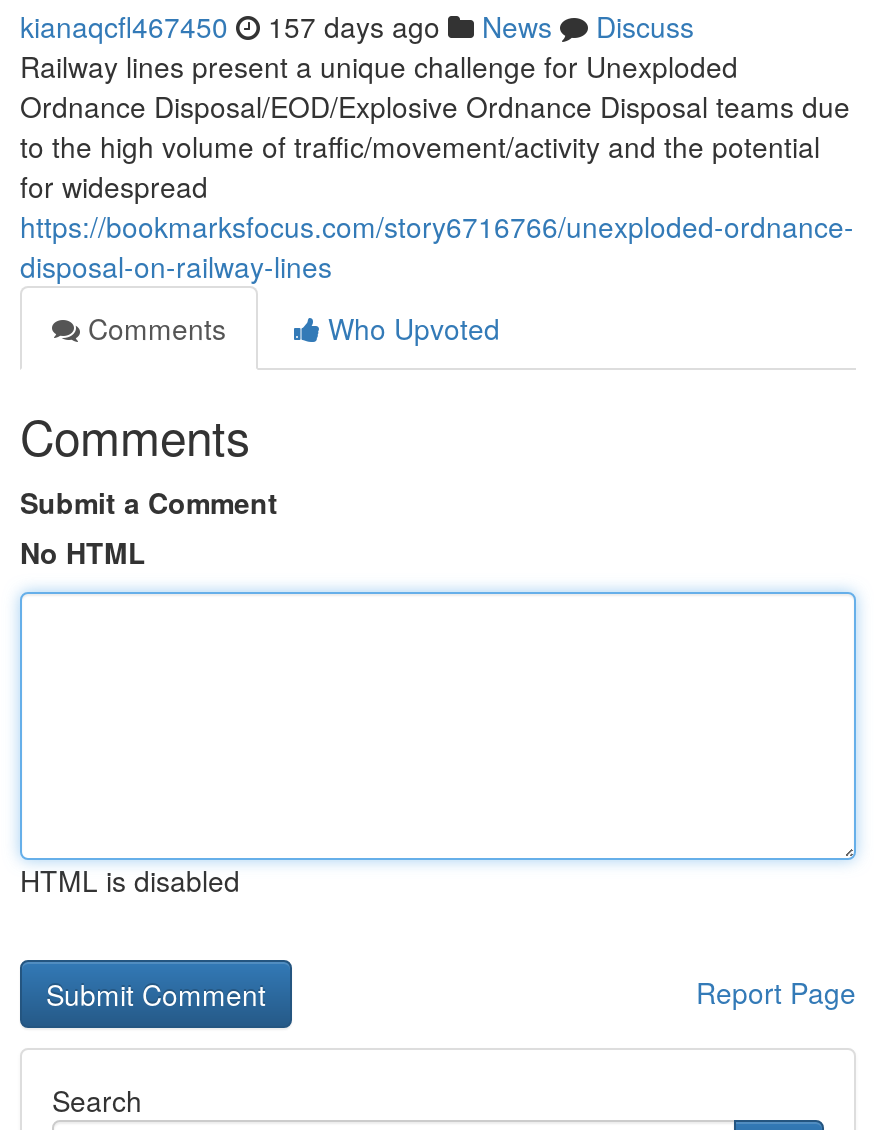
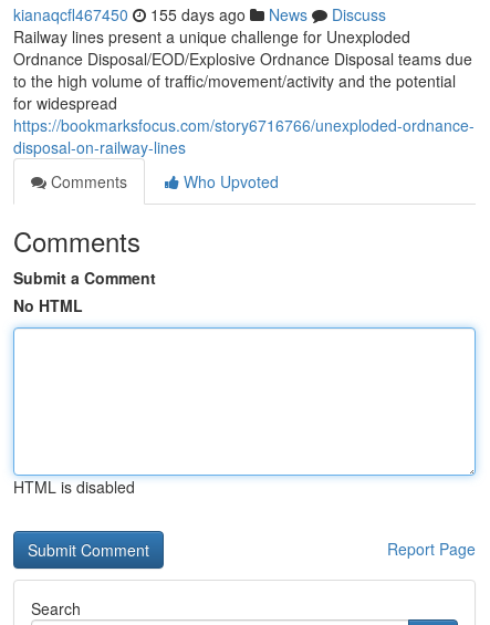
- kianaqcfl467450 157 days ago News Discuss
+ kianaqcfl467450 155 days ago News Discuss
